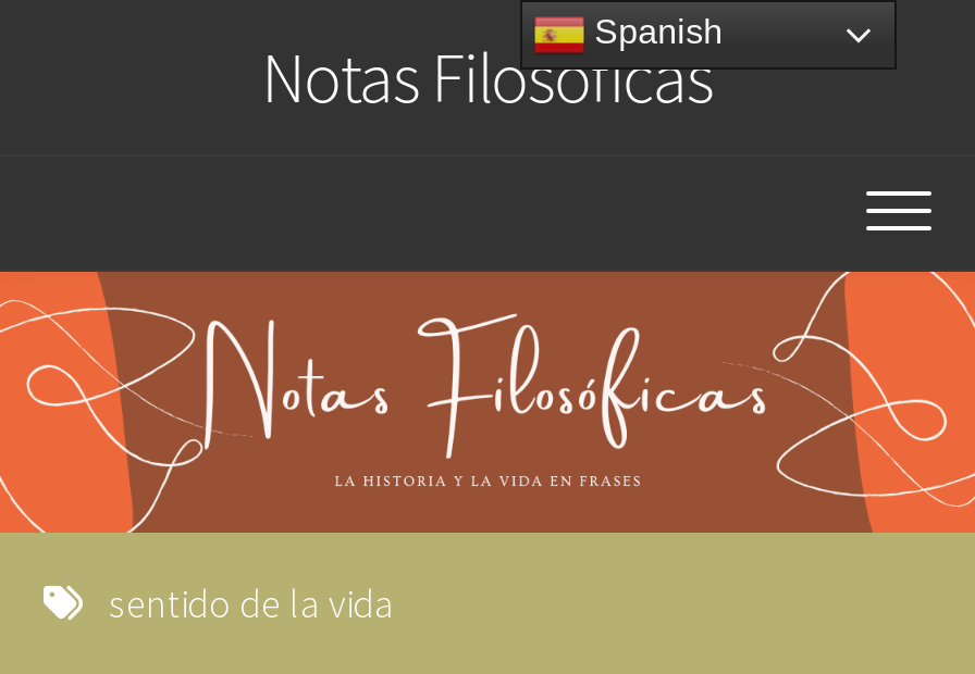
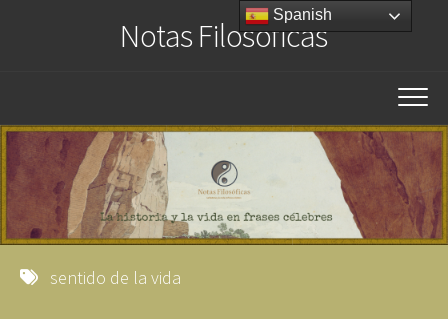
- [image]
+ [image]
